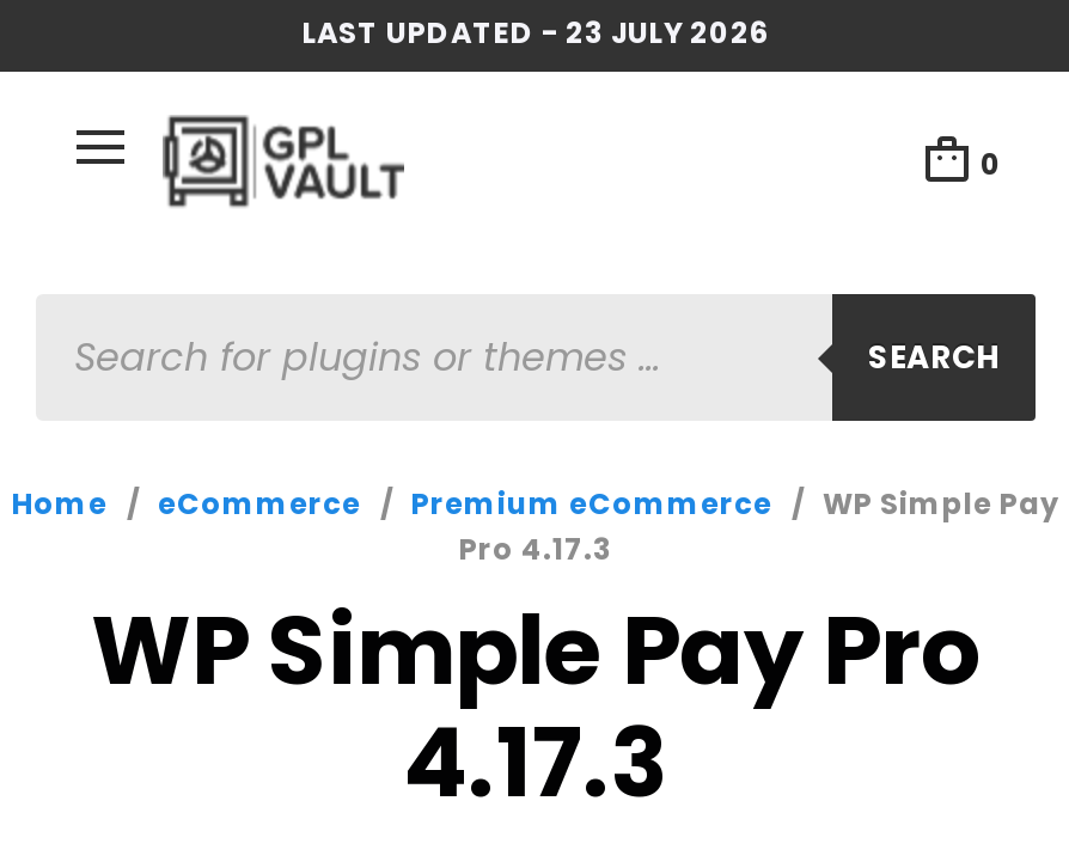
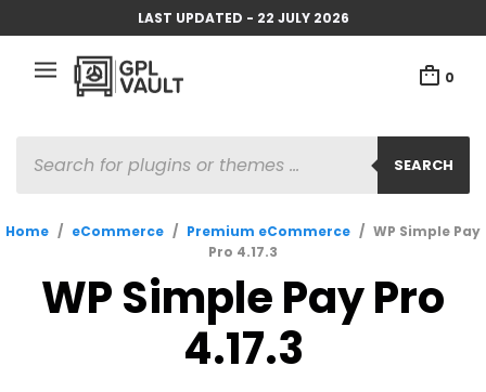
- LAST UPDATED - 23 JULY 2026
+ LAST UPDATED - 22 JULY 2026
